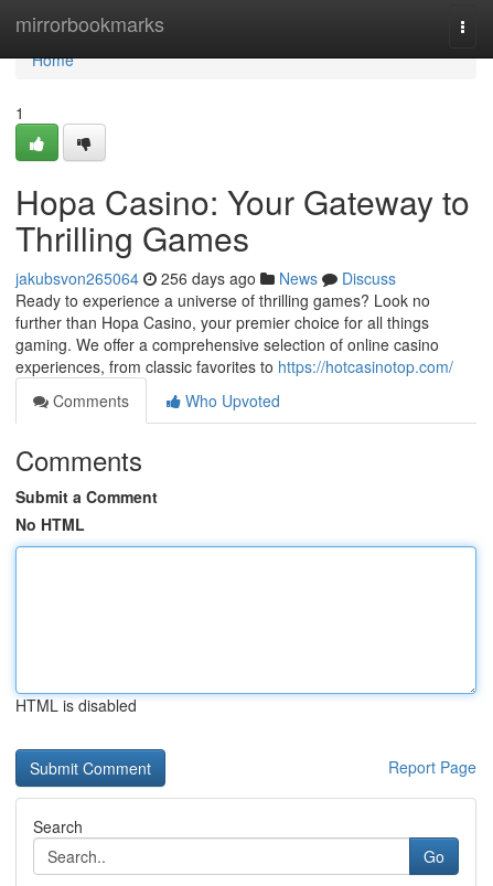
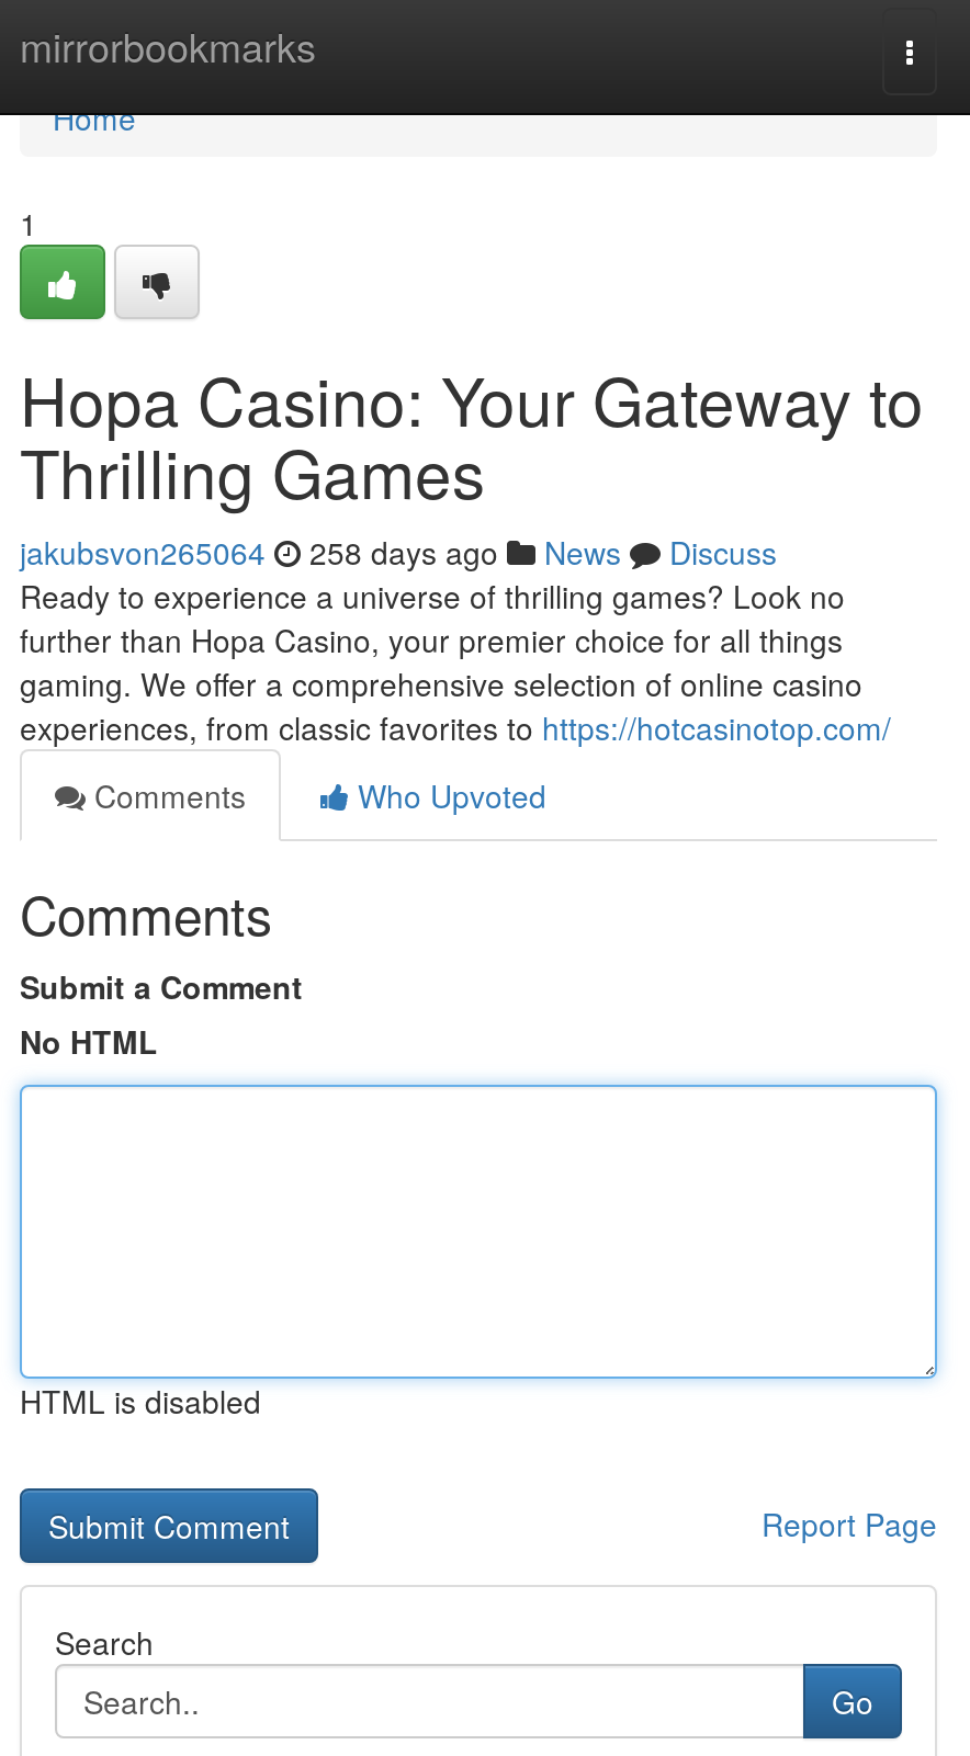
- jakubsvon265064 256 days ago News Discuss
+ jakubsvon265064 258 days ago News Discuss
